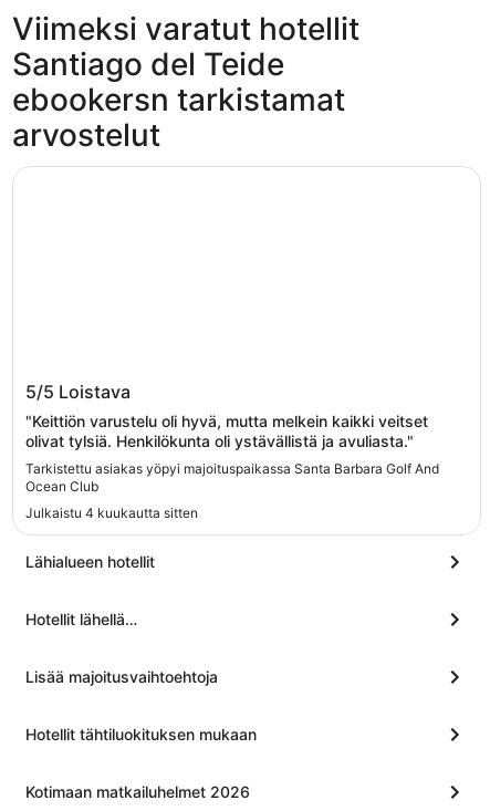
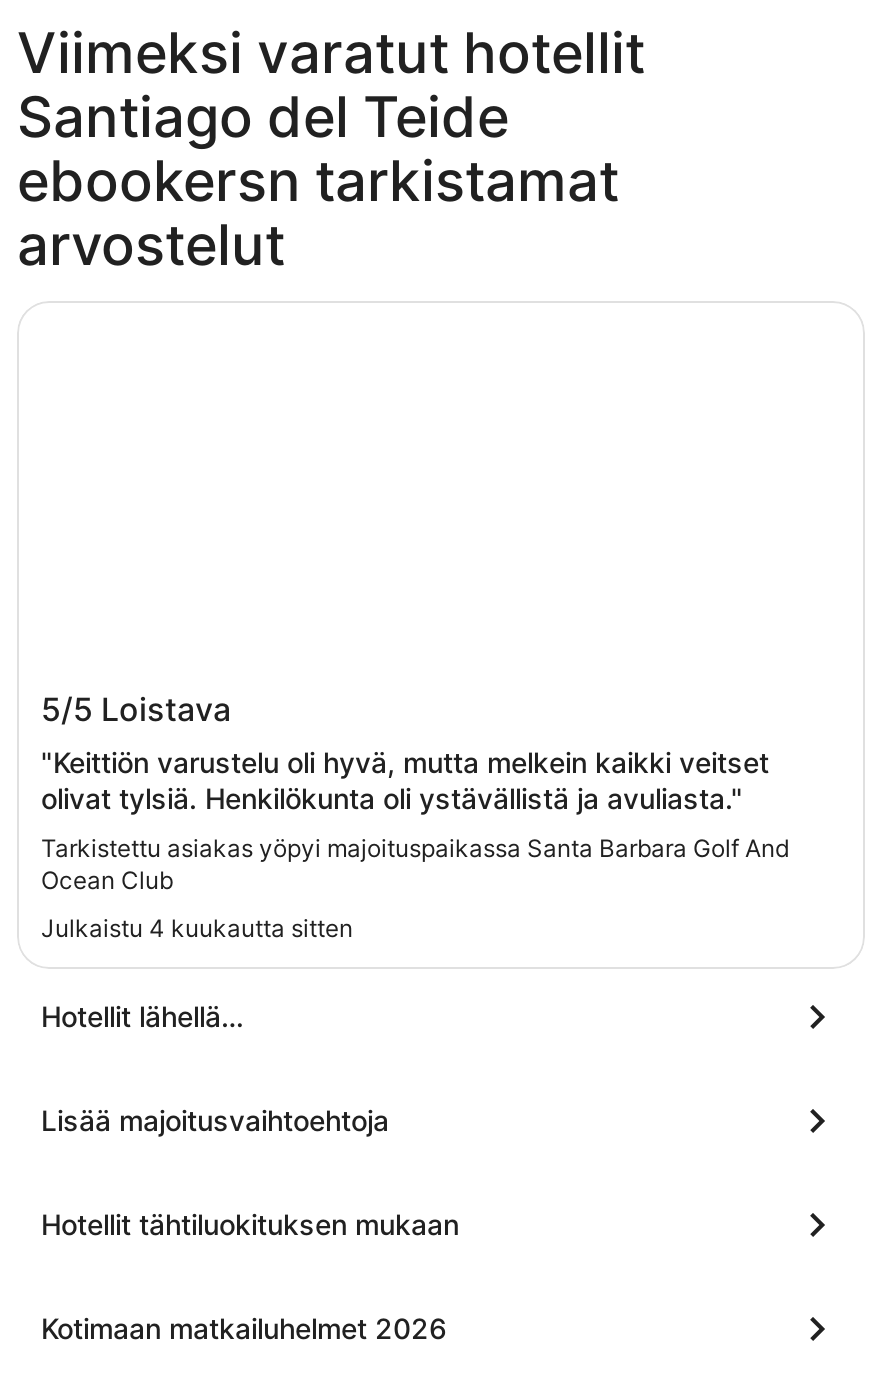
- Lähialueen hotellit
